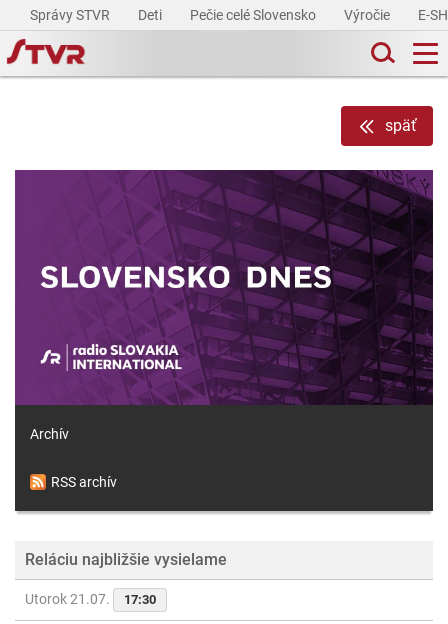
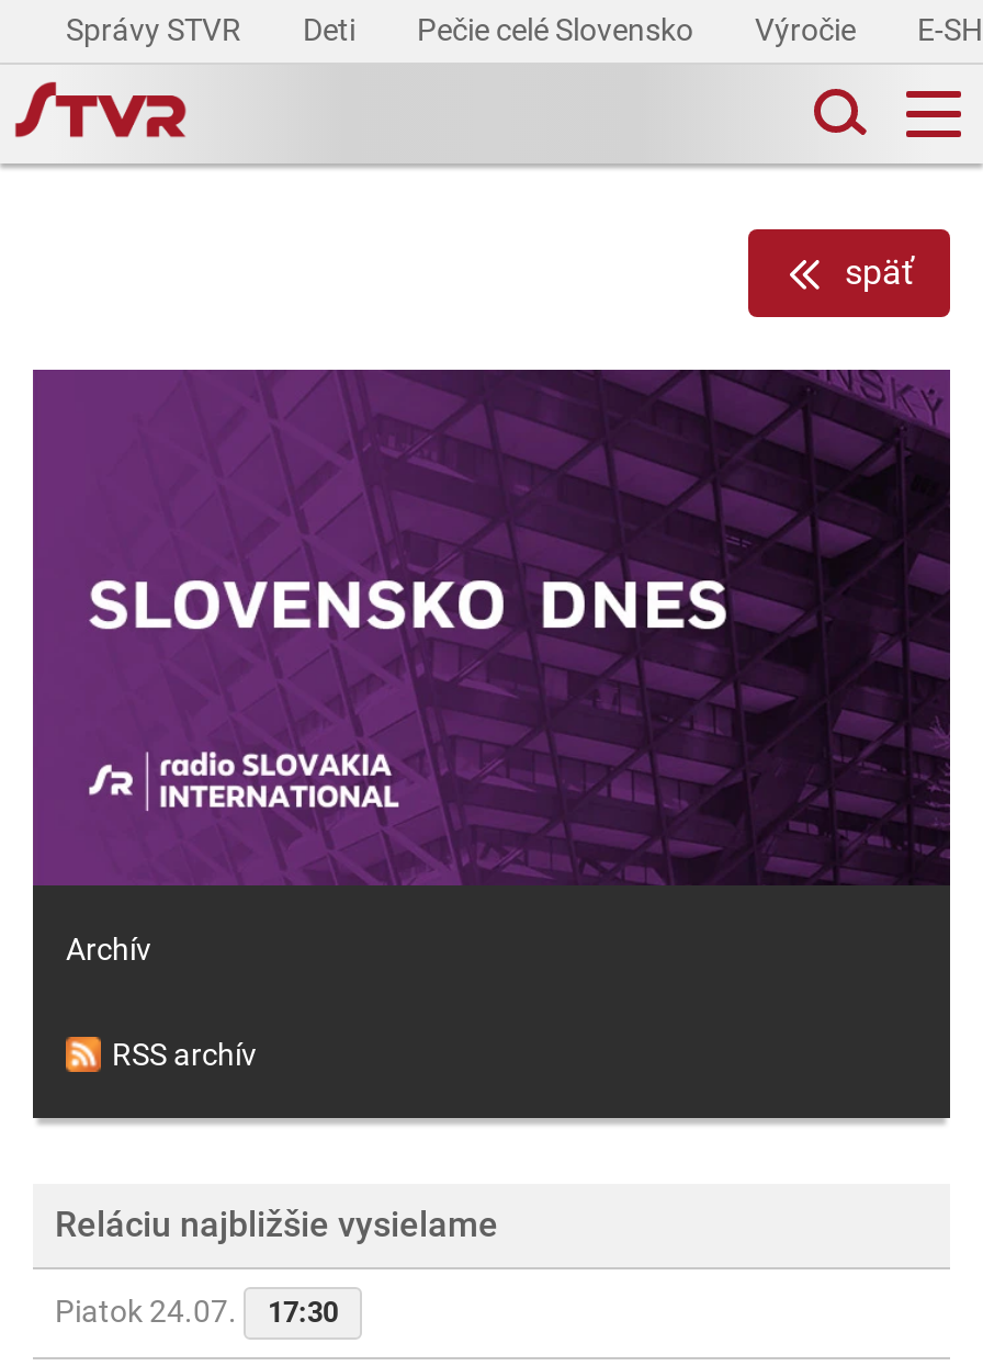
- Utorok 21.07. 17:30
+ Piatok 24.07. 17:30
